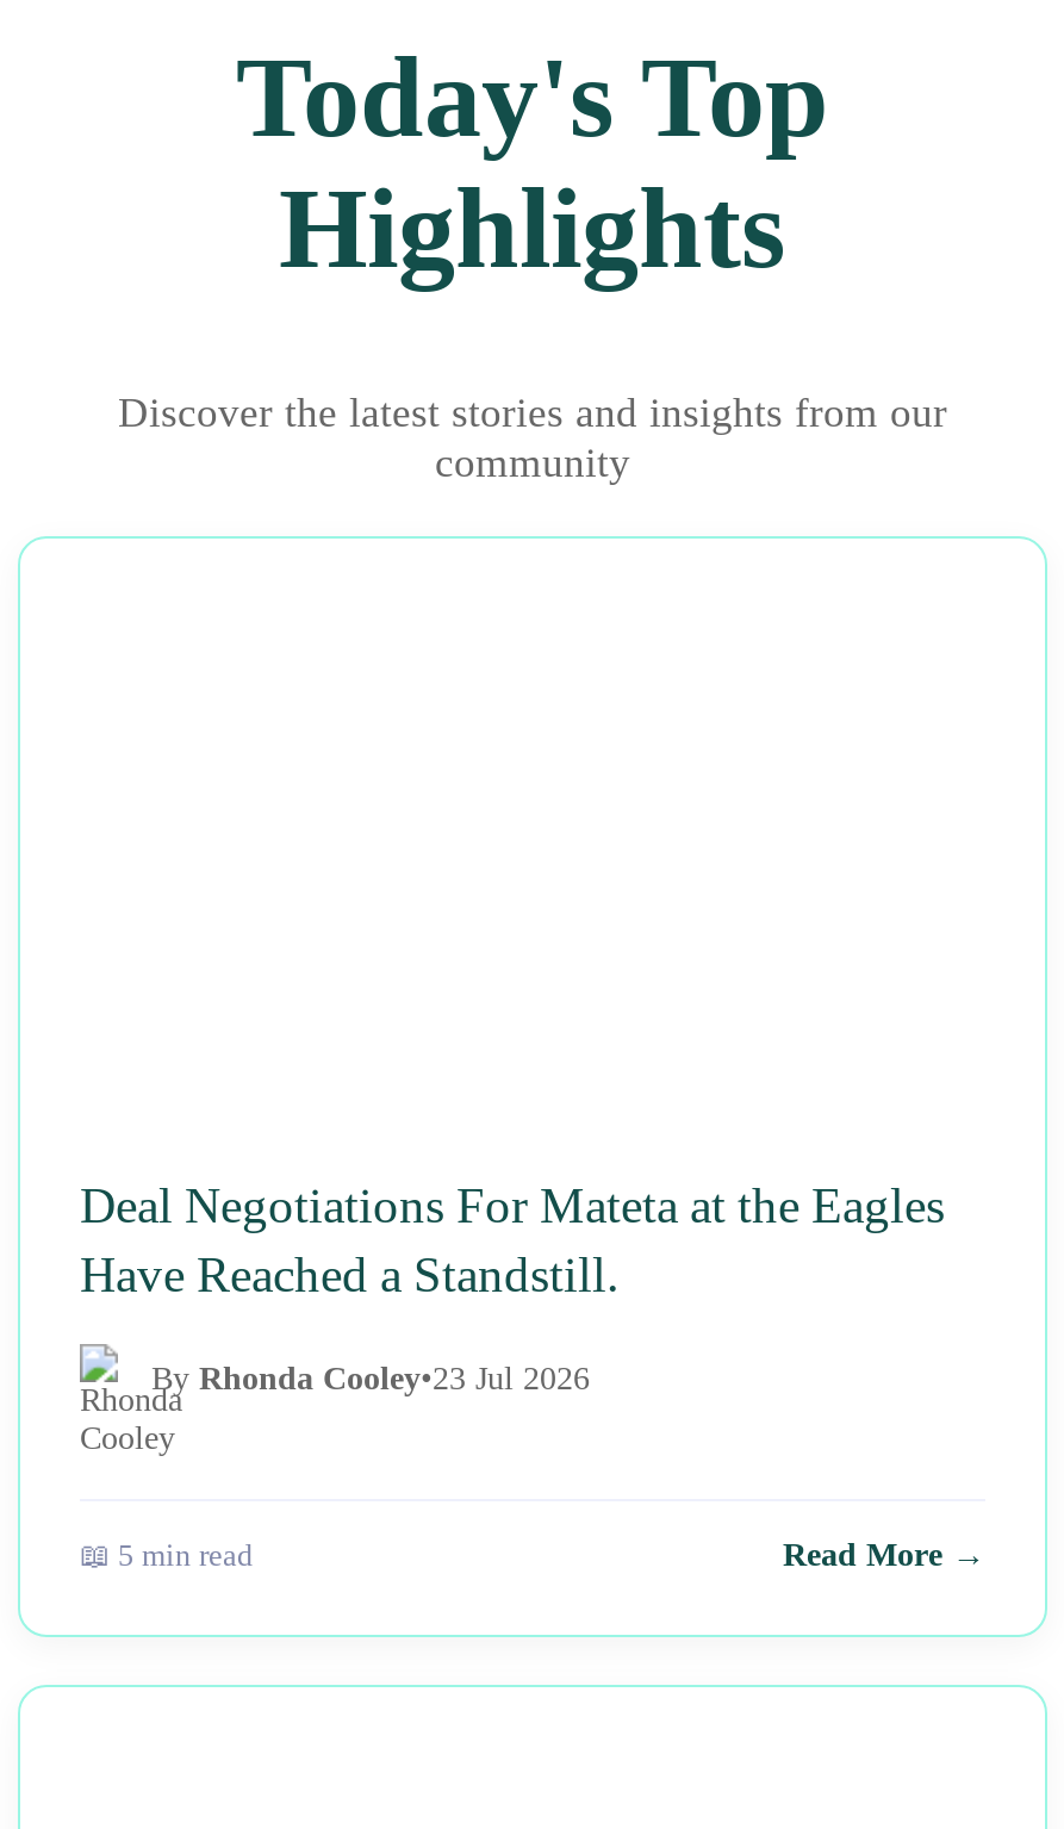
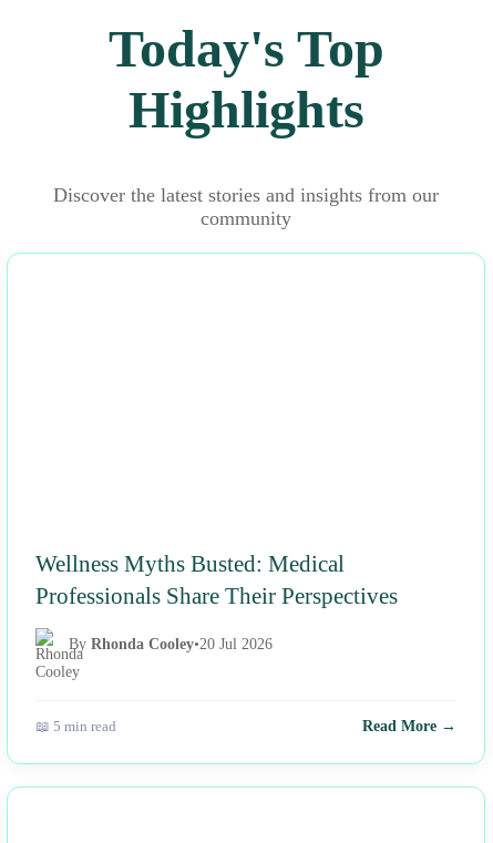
- Deal Negotiations For Mateta at the Eagles
- Have Reached a Standstill.
+ Wellness Myths Busted: Medical
+ Professionals Share Their Perspectives

- By Rhonda Cooley•23 Jul 2026
+ By Rhonda Cooley•20 Jul 2026
